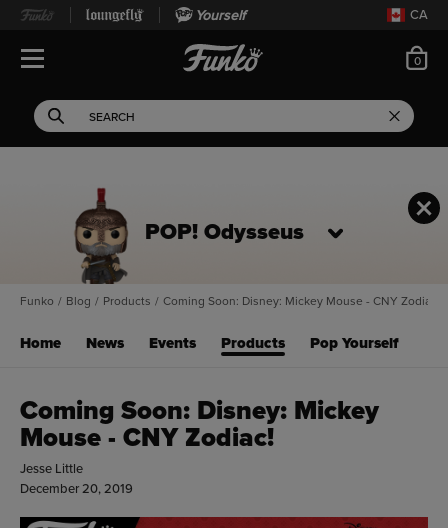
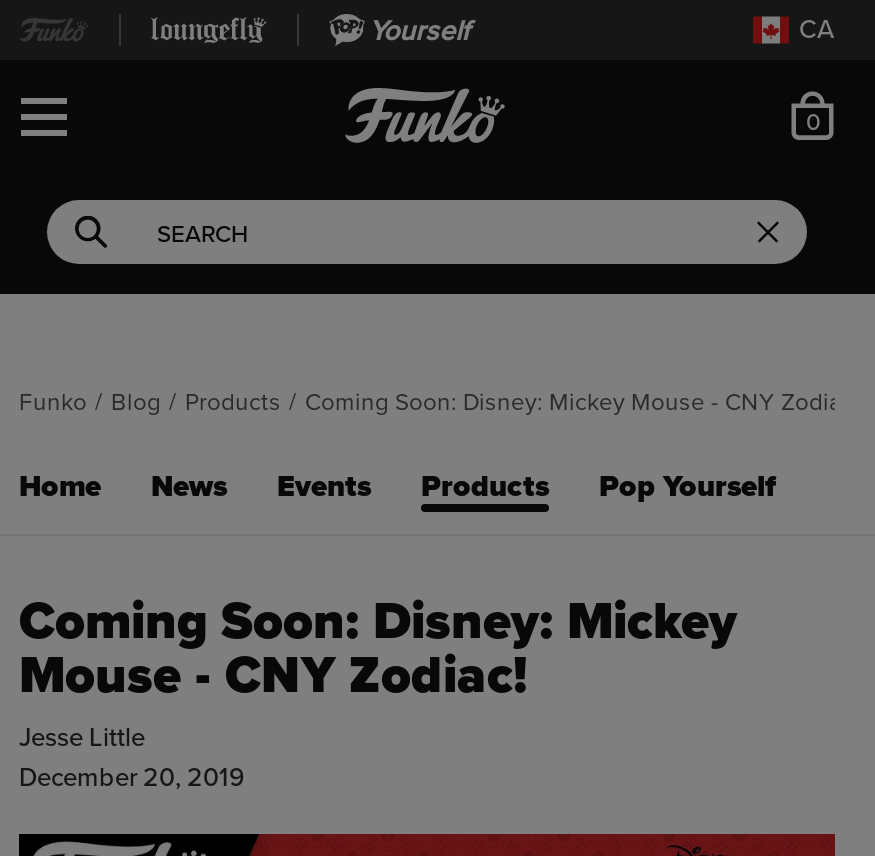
- [image]
- POP! Odysseus
